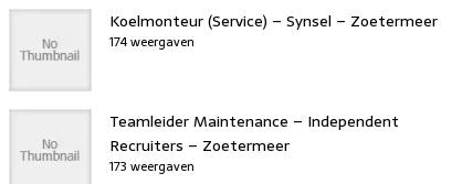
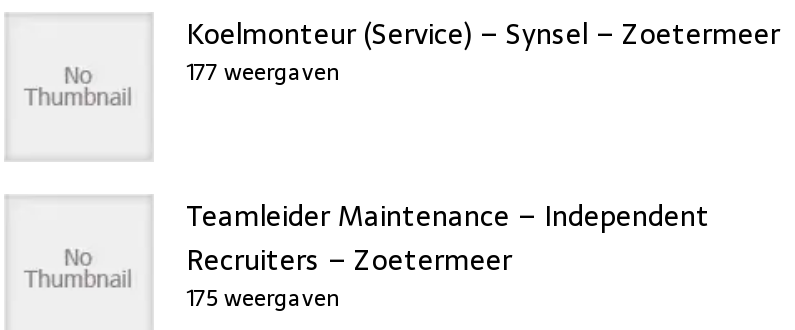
- 174 weergaven
+ 177 weergaven

- 173 weergaven
+ 175 weergaven
